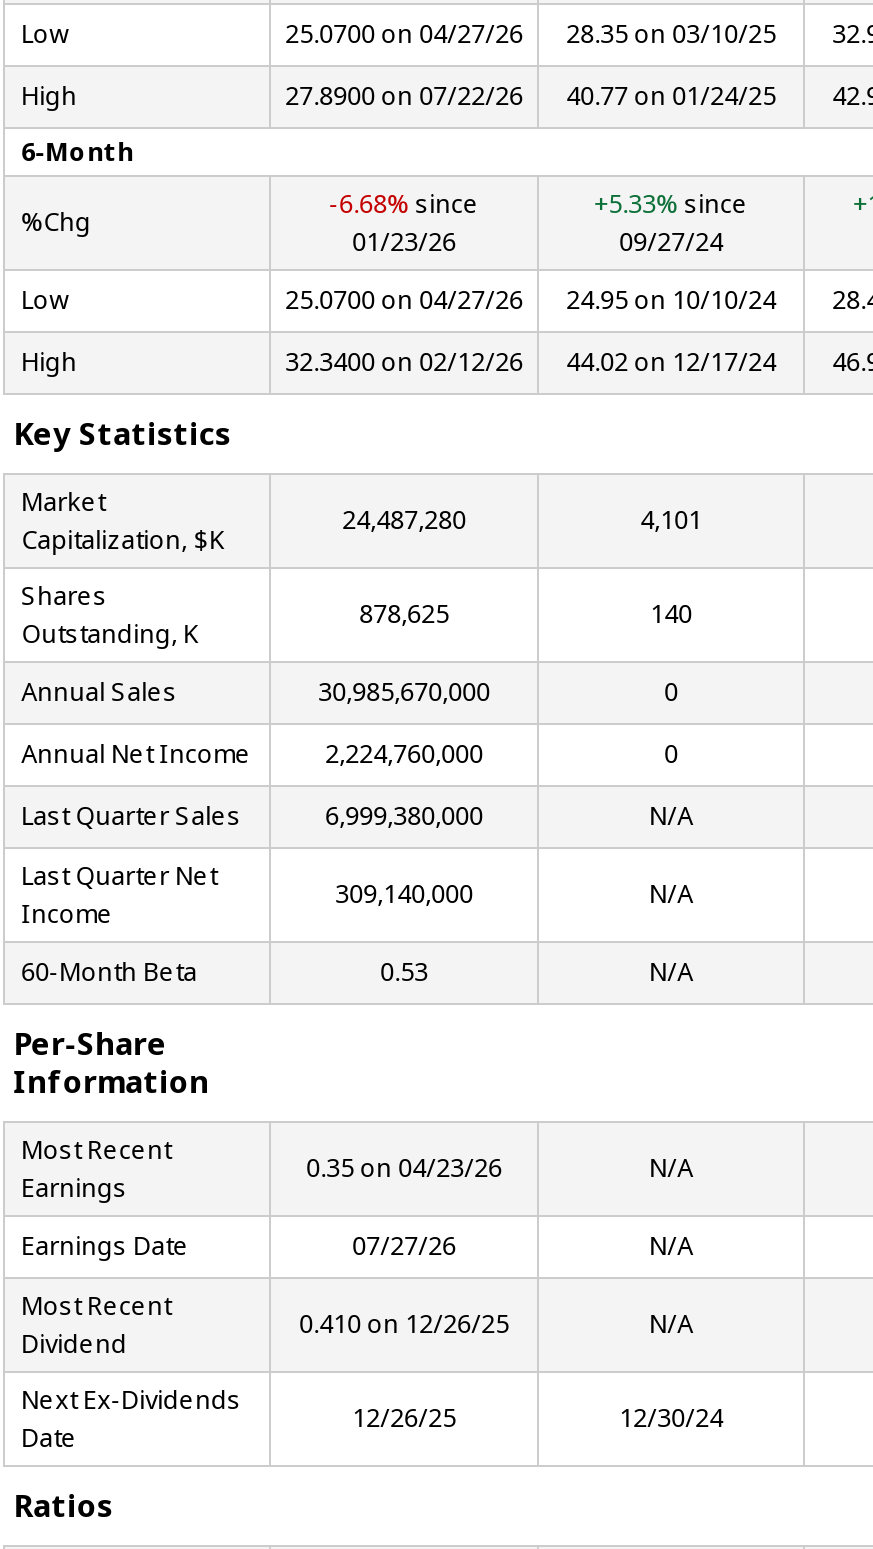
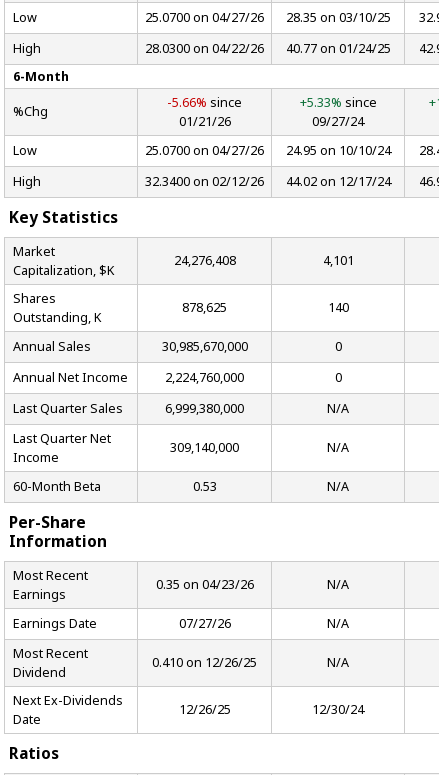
- 27.8900 on 07/22/26
+ 28.0300 on 04/22/26

- -6.68% since
+ -5.66% since

- 01/23/26
+ 01/21/26

- 24,487,280
+ 24,276,408
